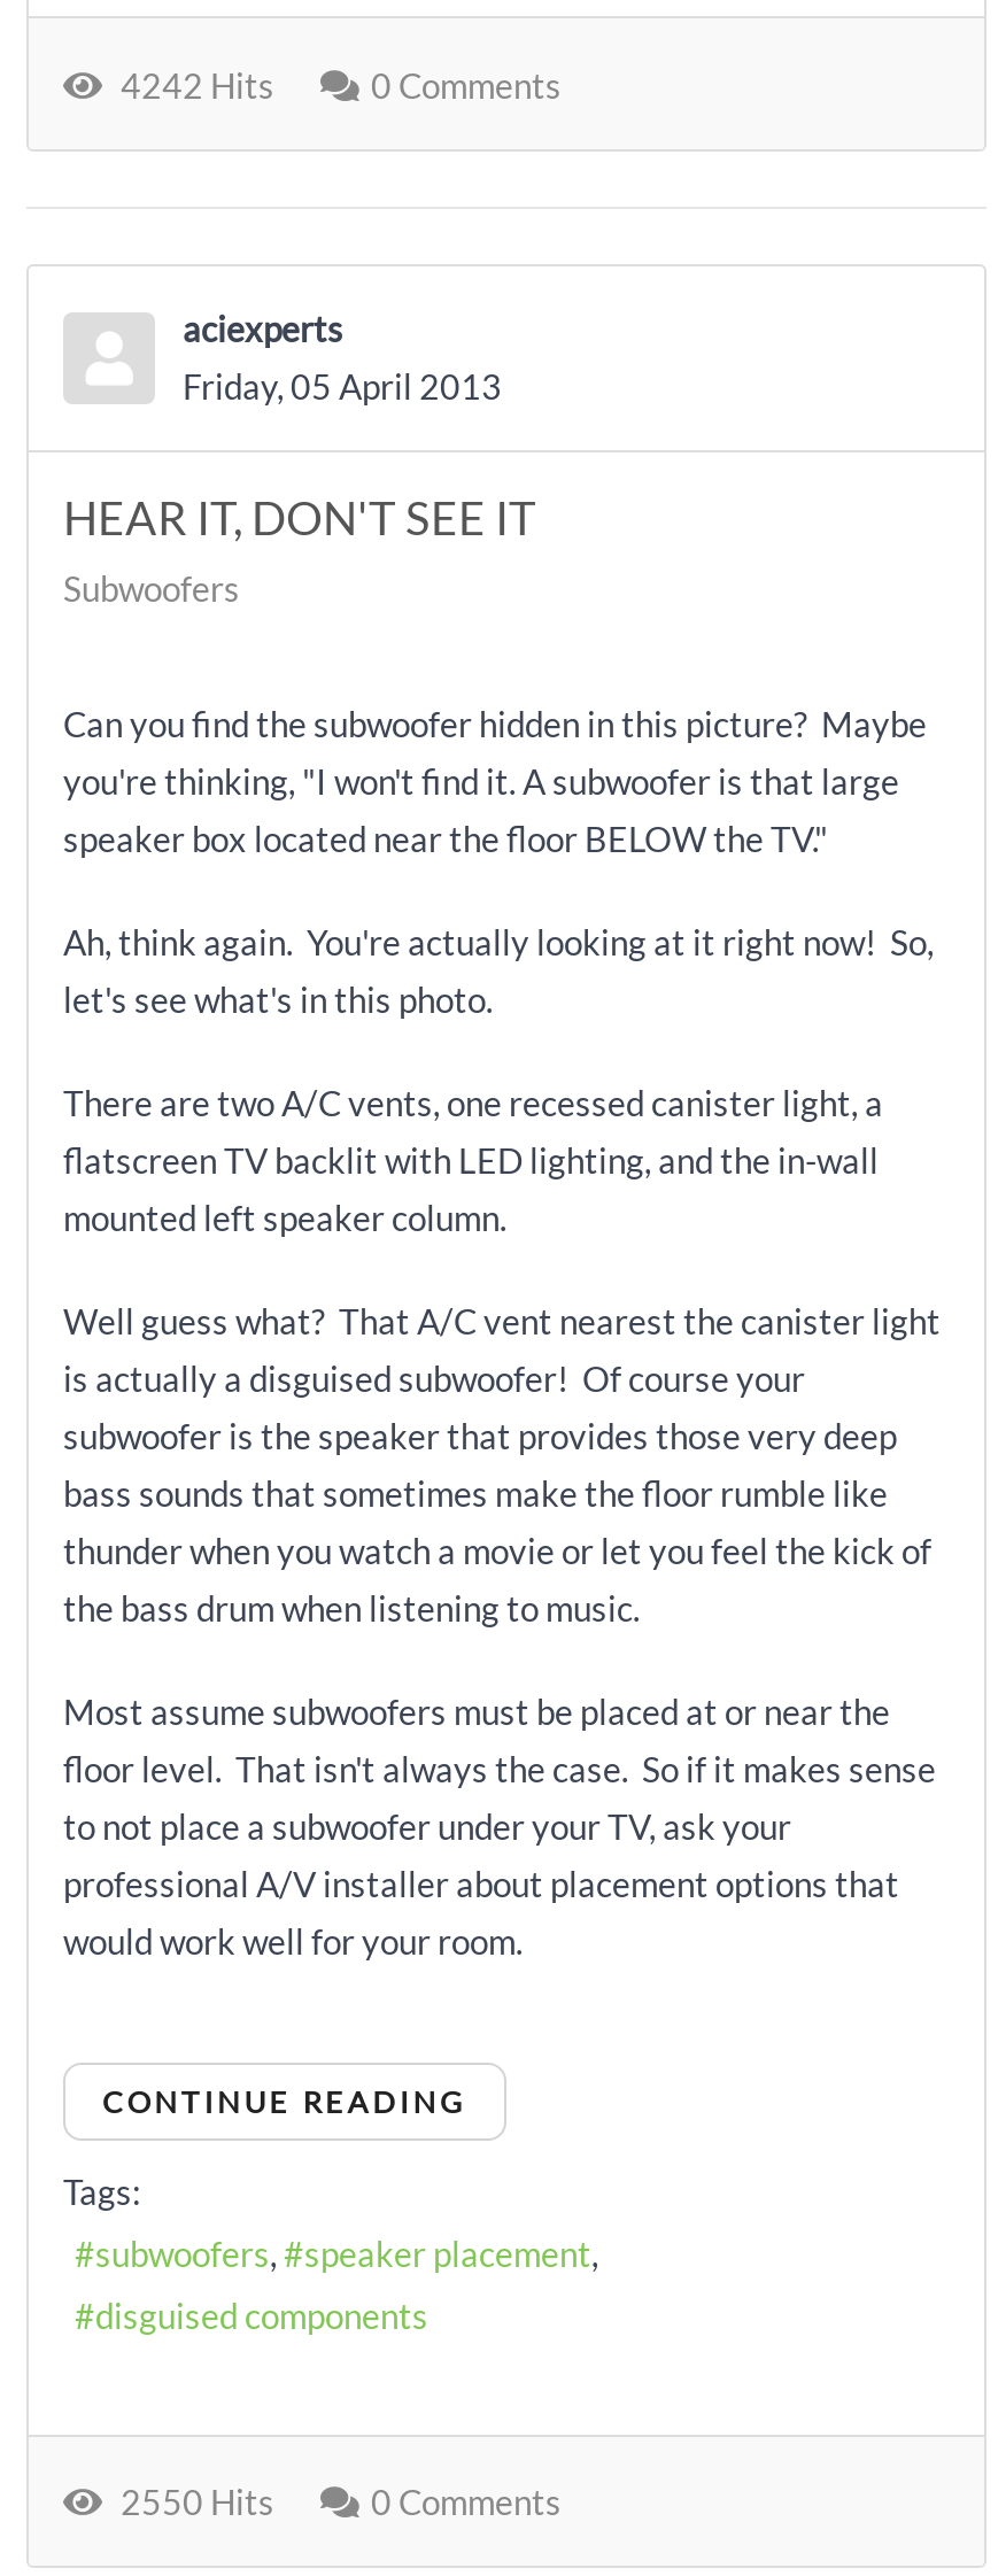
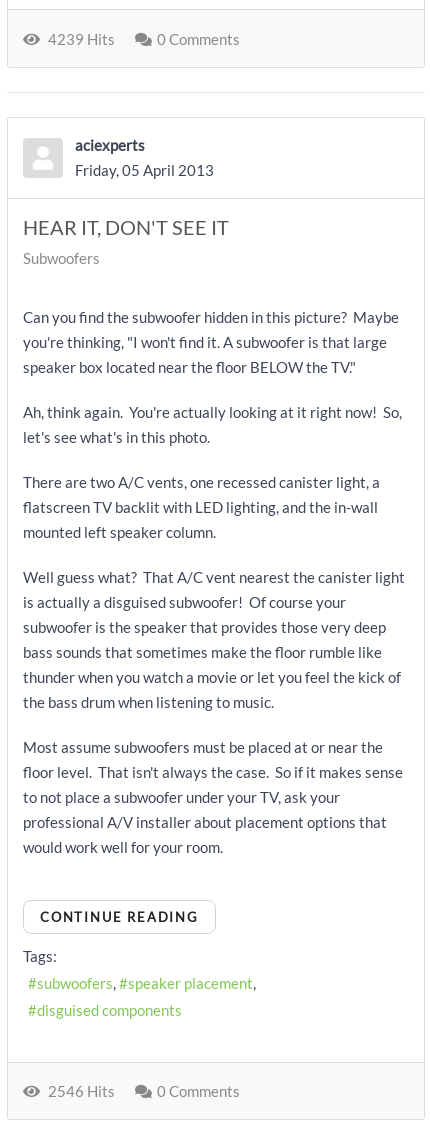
- 4242 Hits
+ 4239 Hits

- 2550 Hits
+ 2546 Hits
